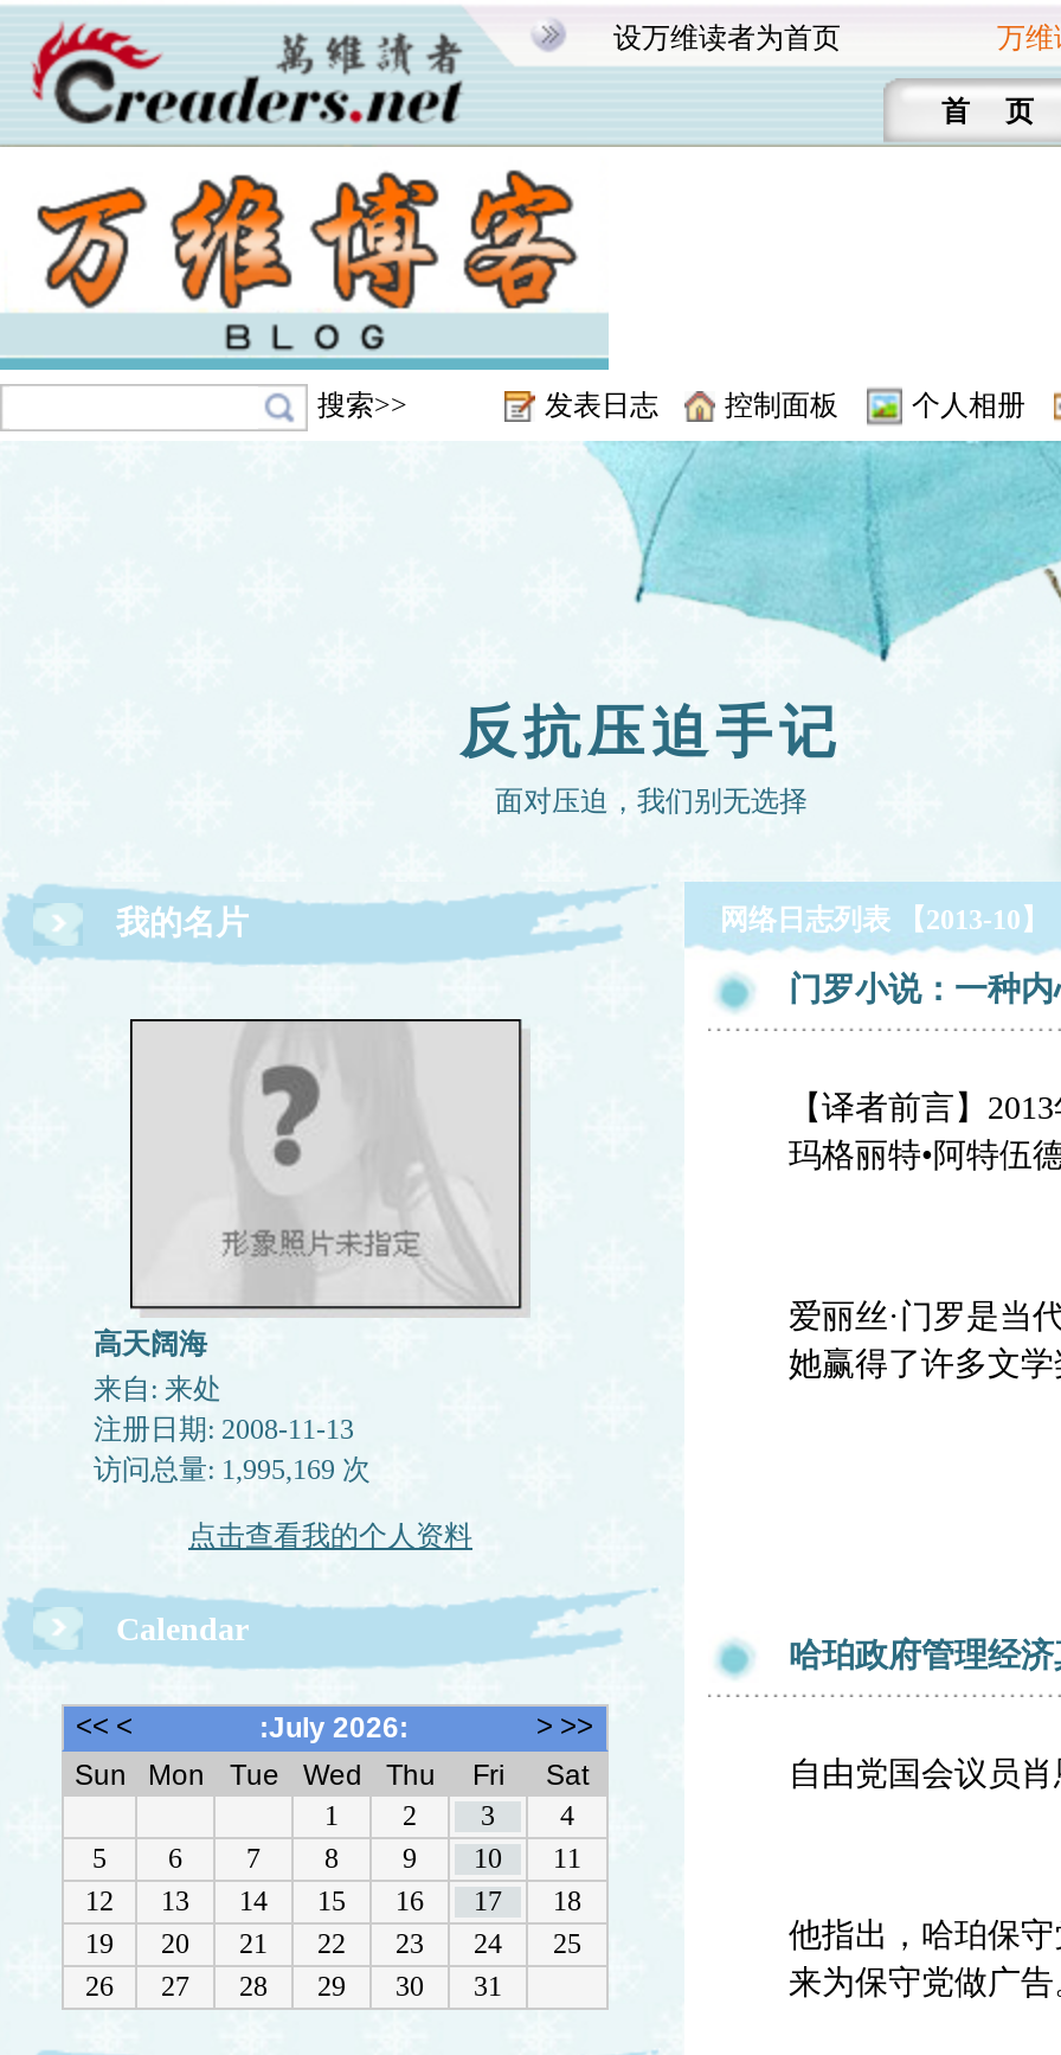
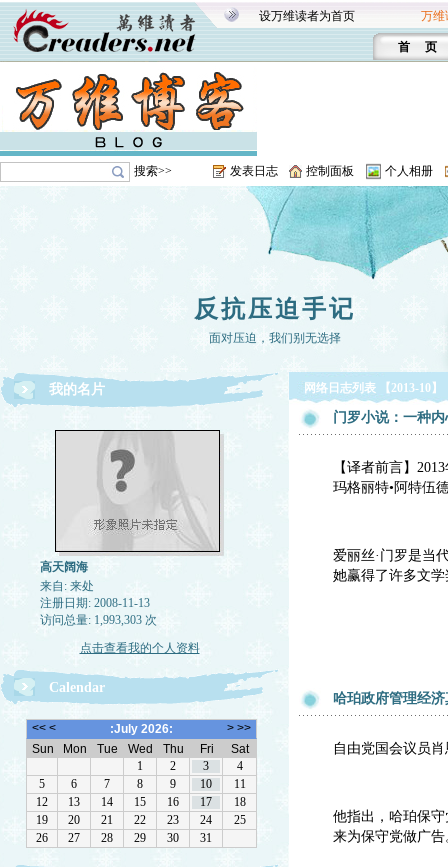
- 访问总量: 1,995,169 次
+ 访问总量: 1,993,303 次
